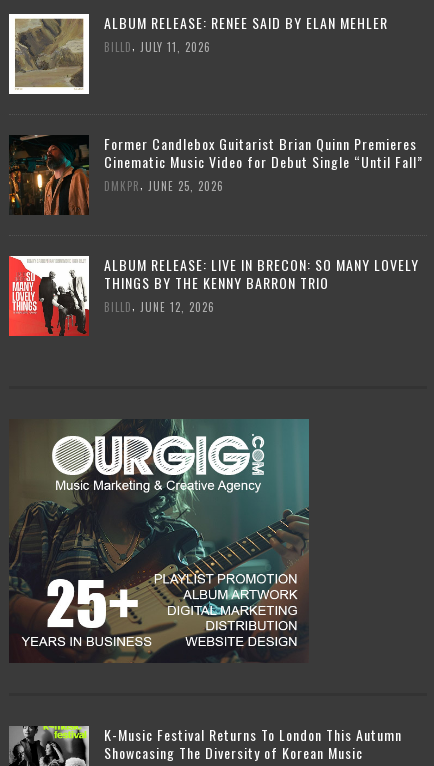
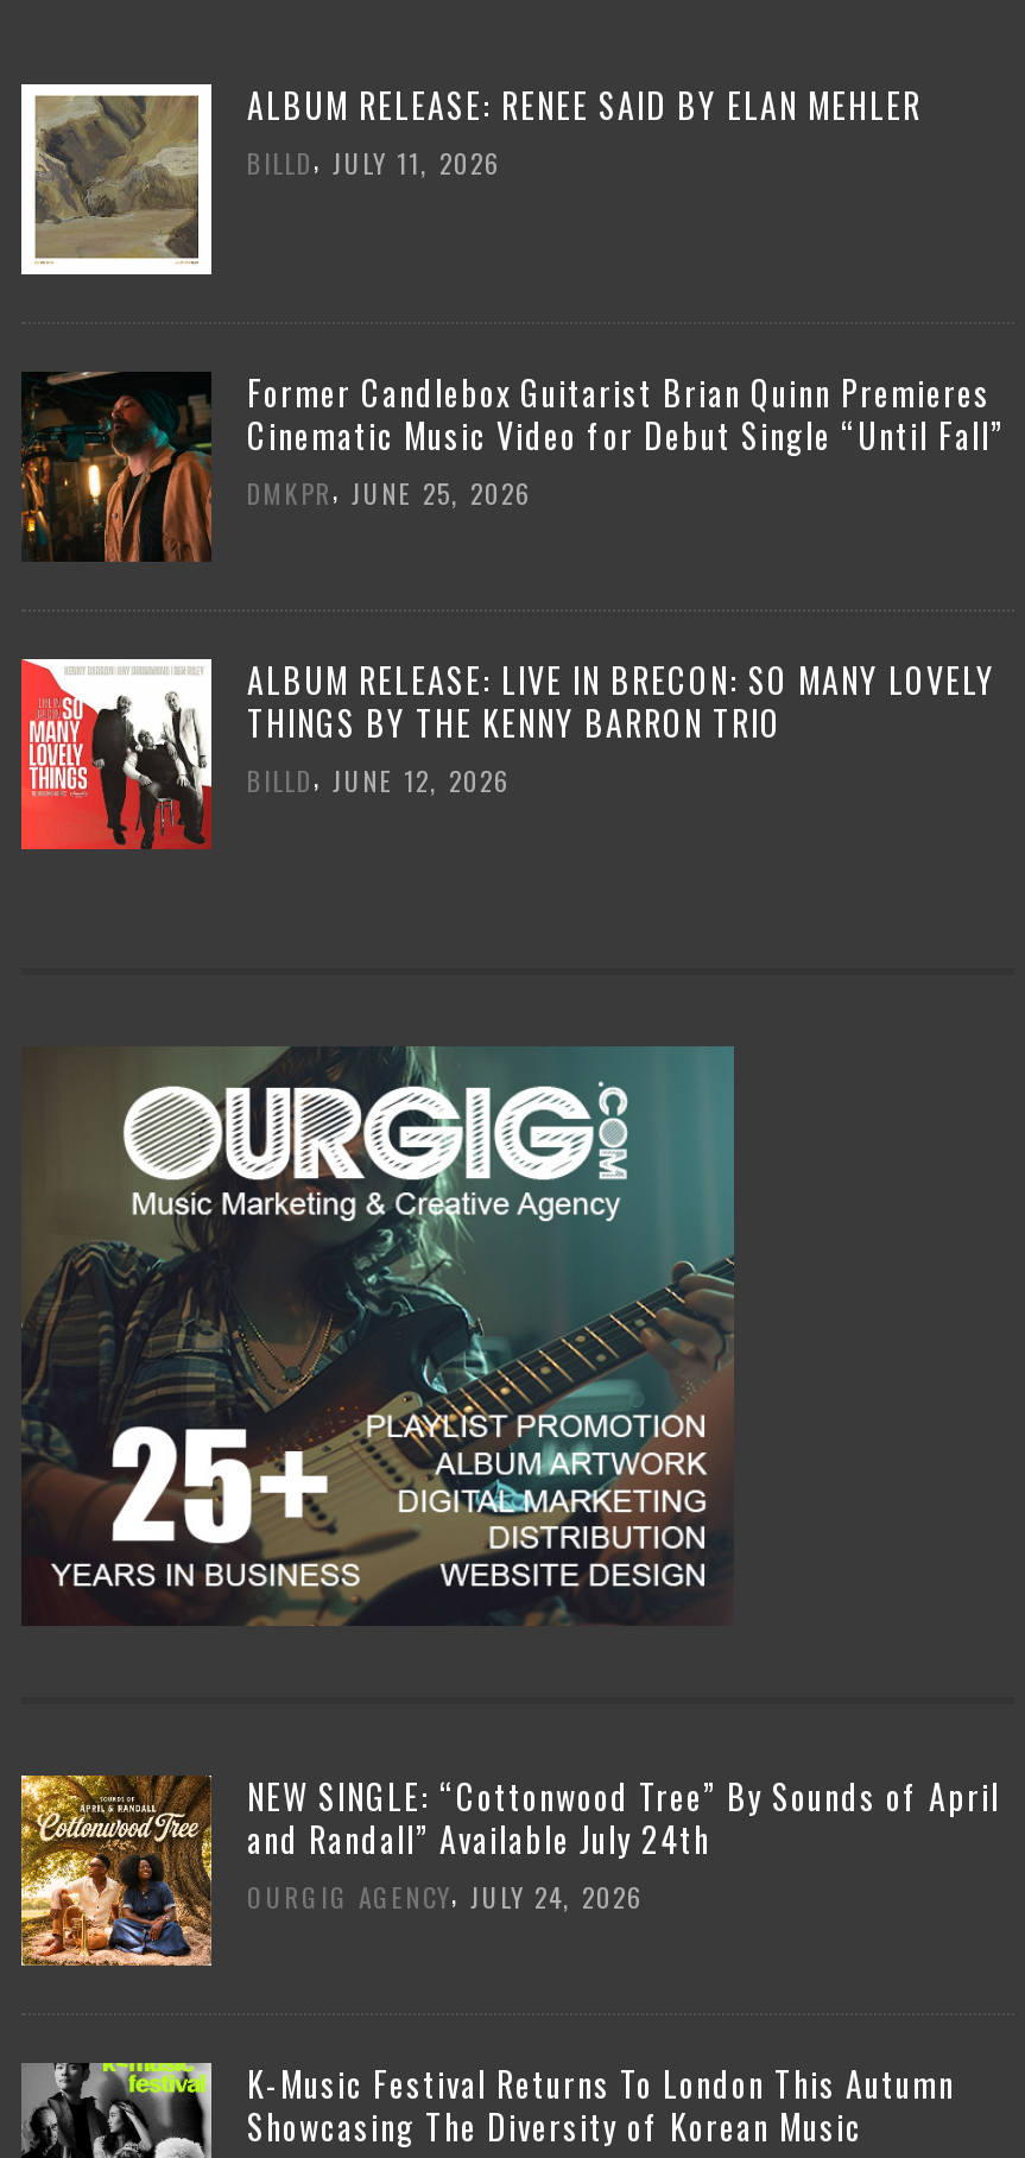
+ [image]
+ NEW SINGLE: “Cottonwood Tree” By Sounds of April
+ and Randall” Available July 24th
+ OURGIG AGENCY, JULY 24, 2026
